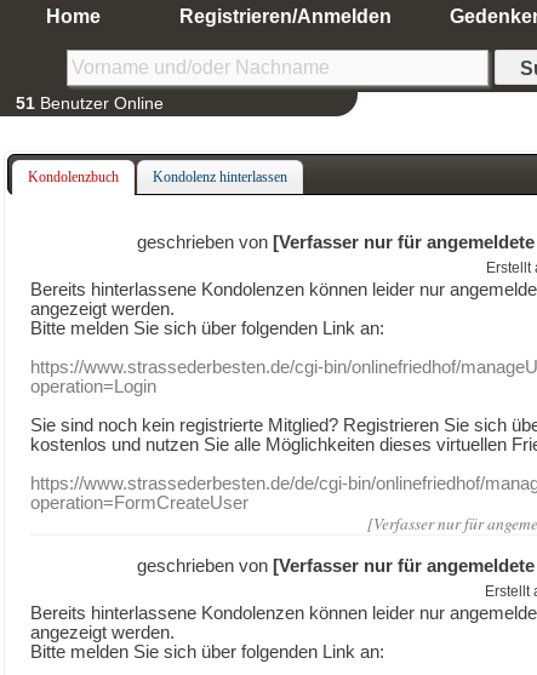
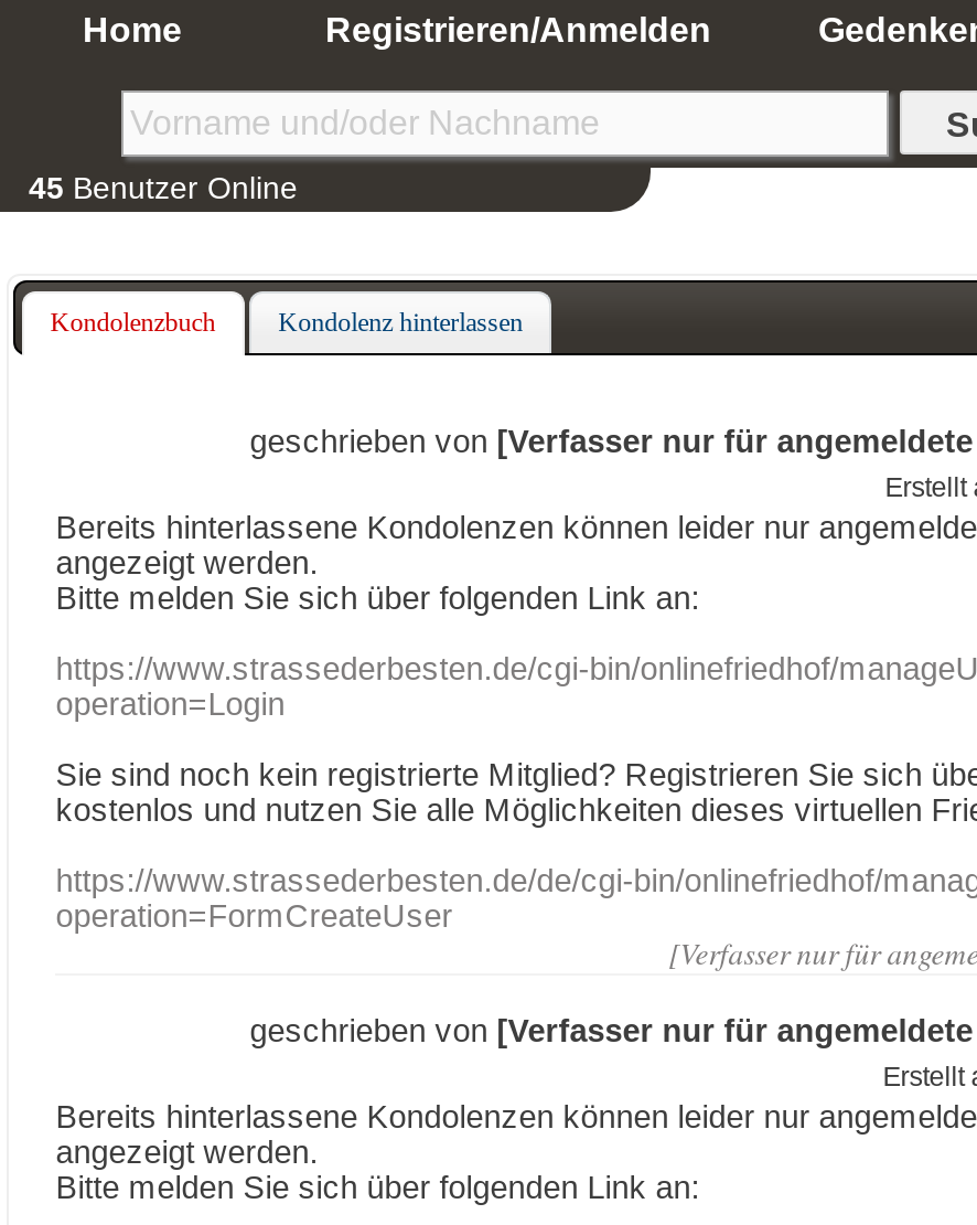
- 51 Benutzer Online
+ 45 Benutzer Online
